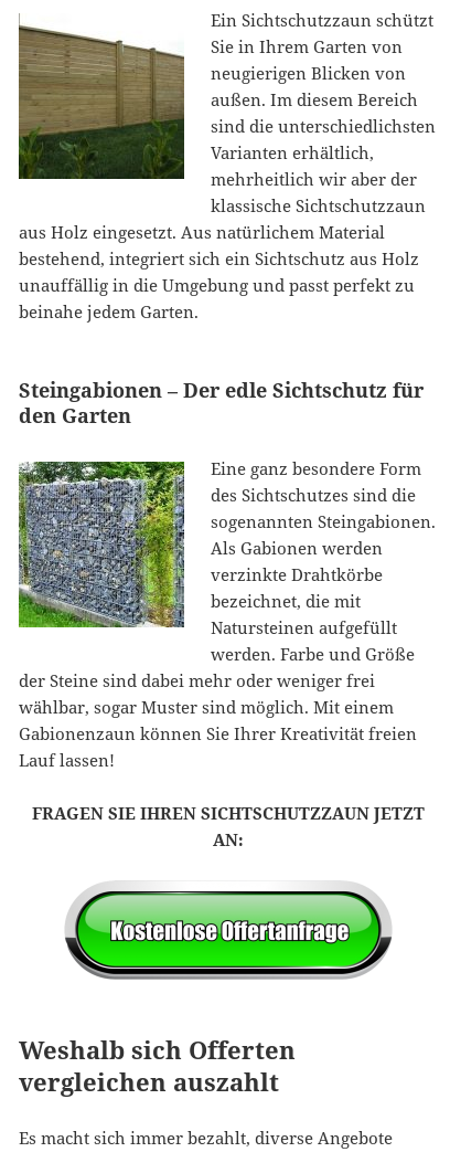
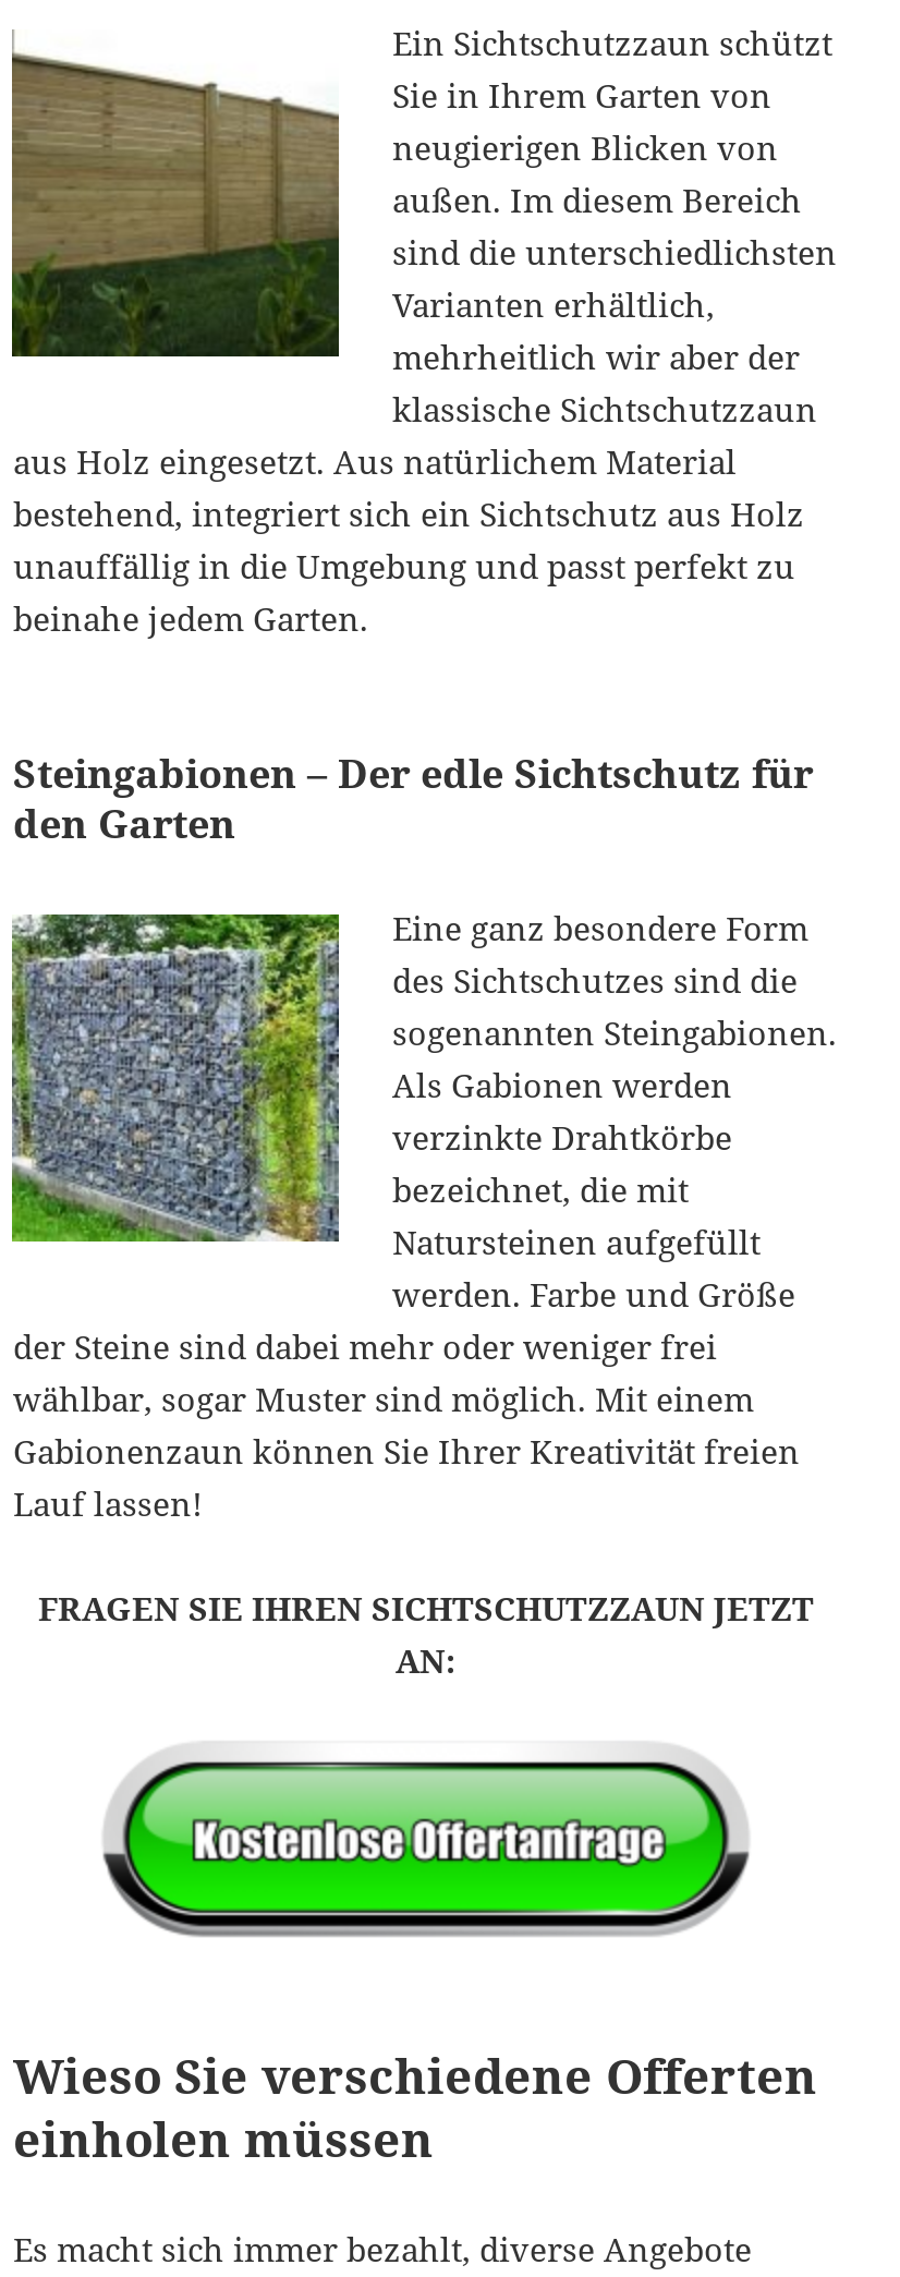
- Weshalb sich Offerten
- vergleichen auszahlt
+ Wieso Sie verschiedene Offerten
+ einholen müssen
